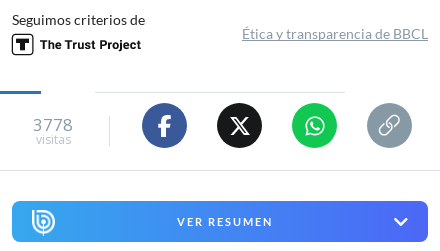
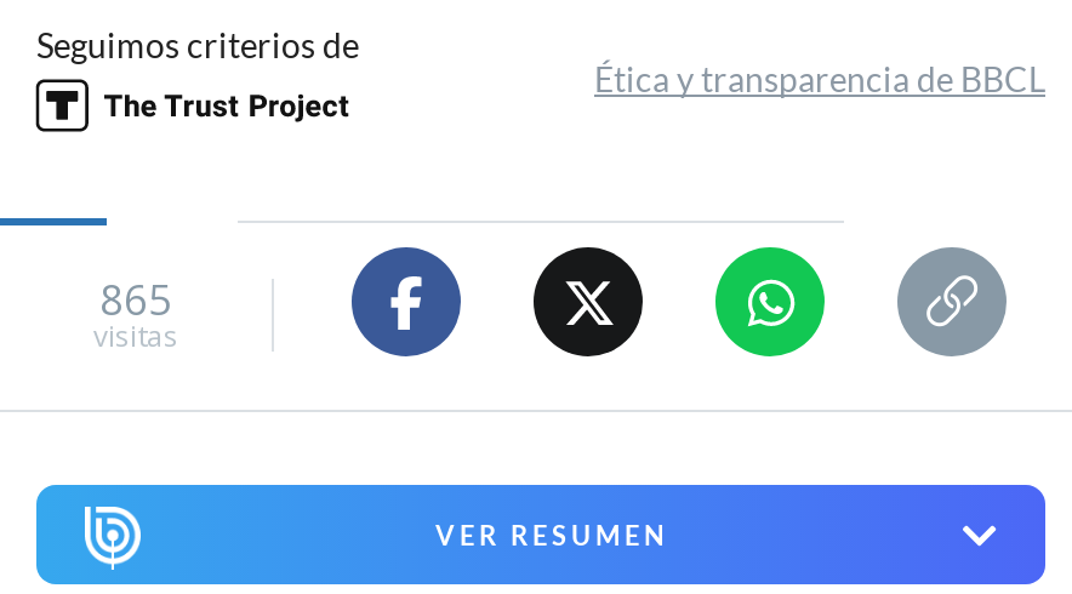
- 3778
+ 865
